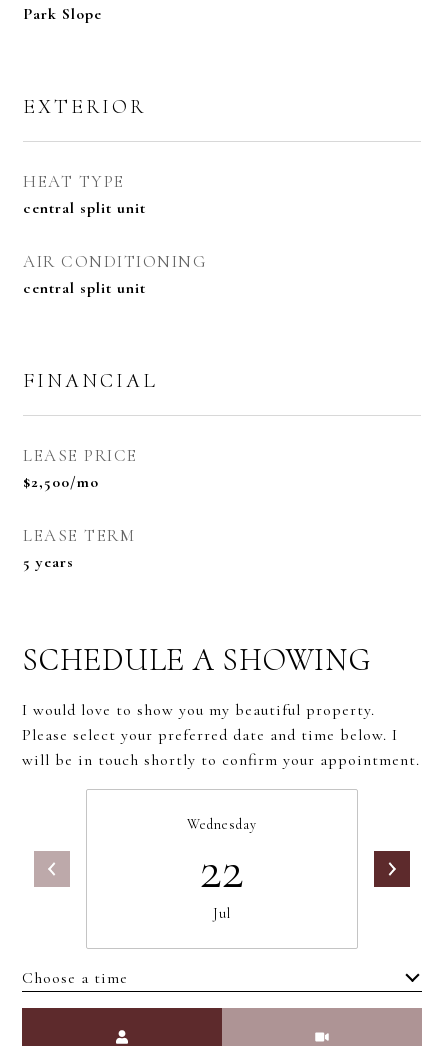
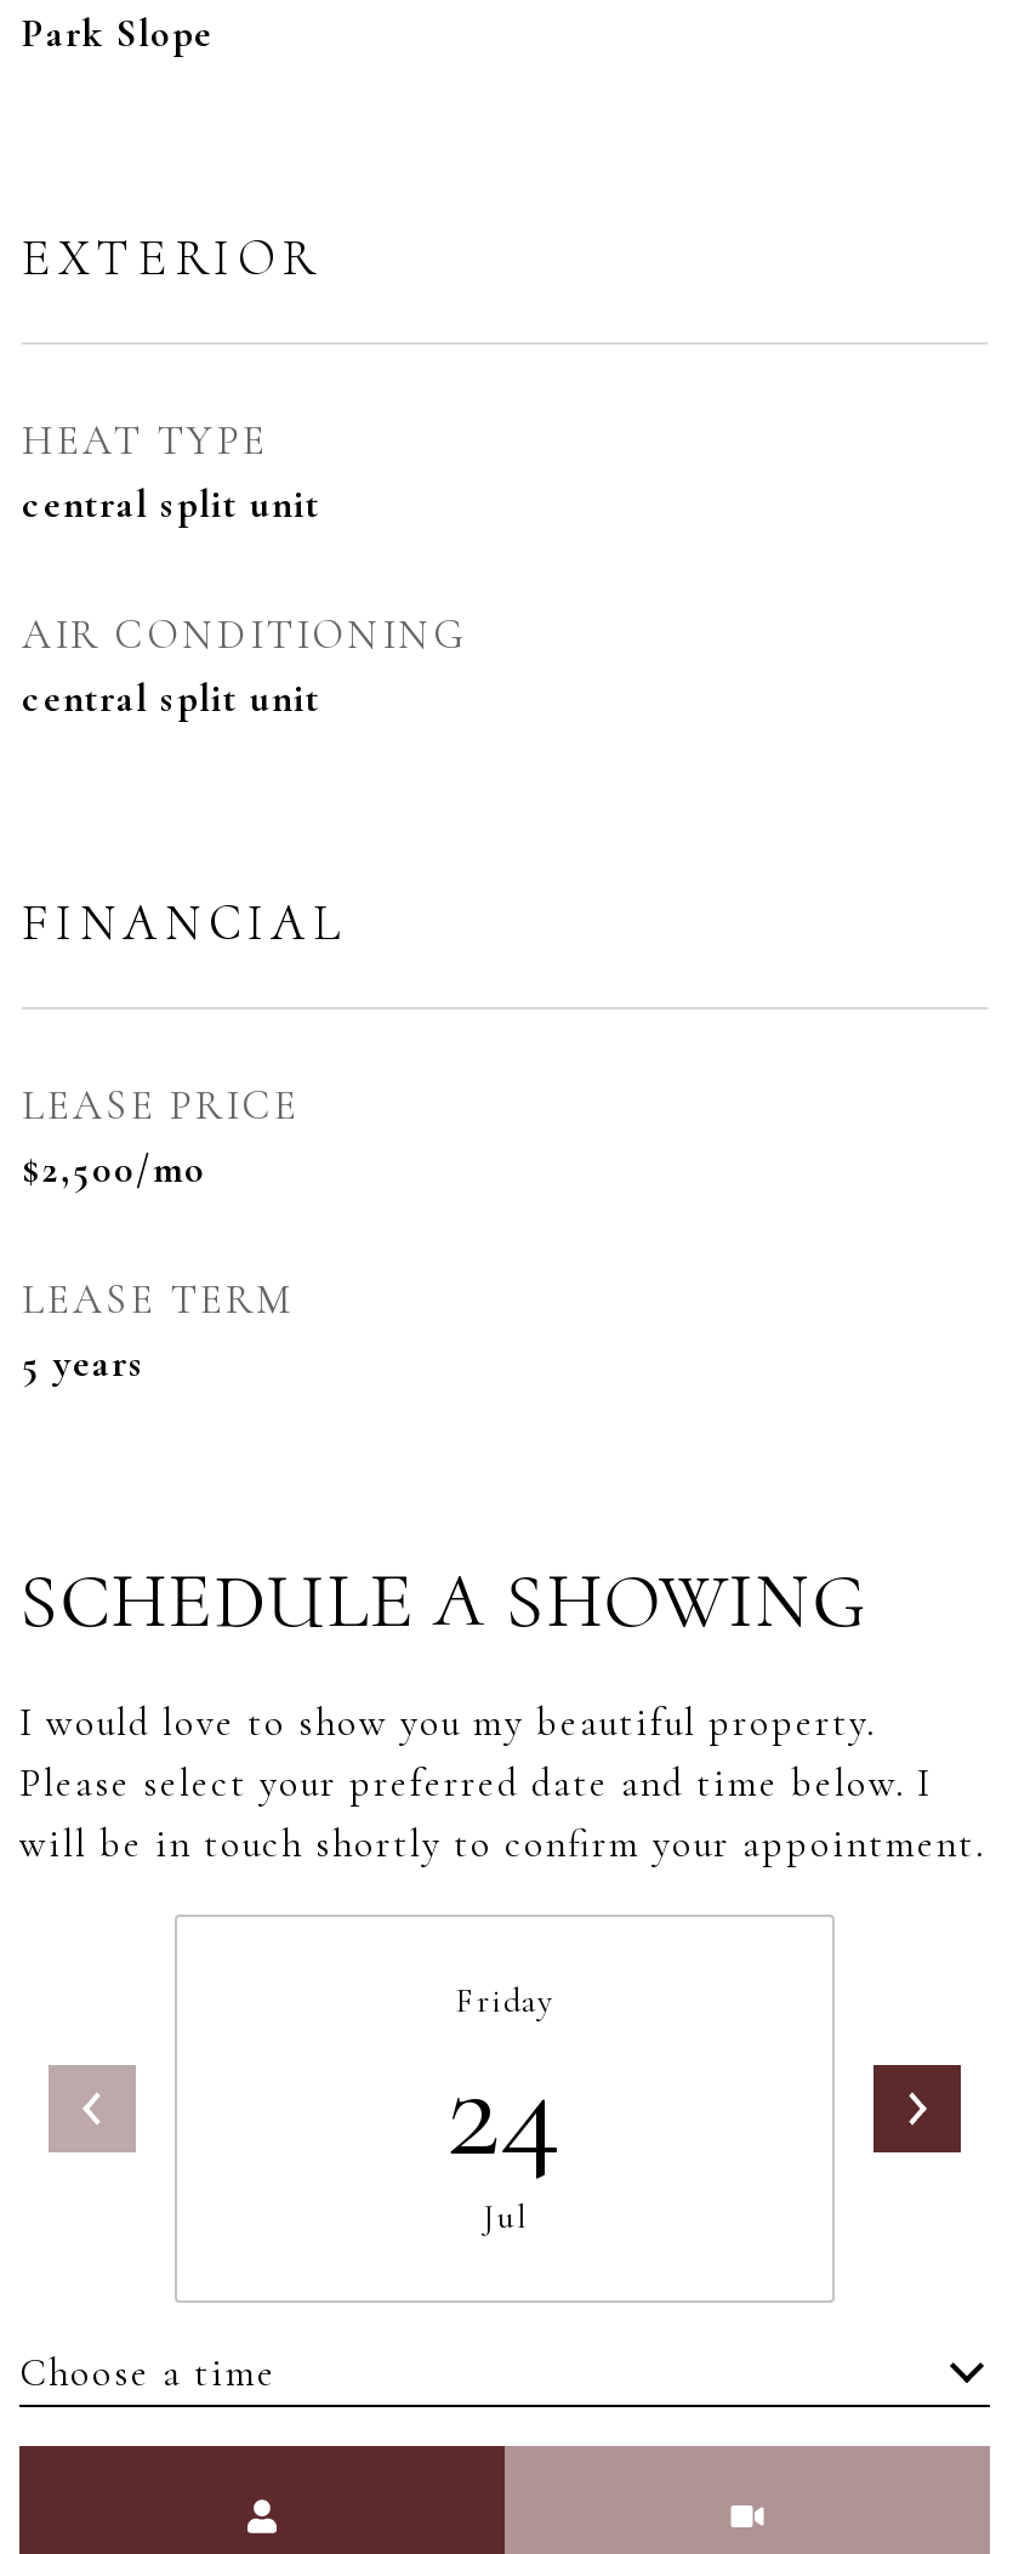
- Wednesday
- 22
+ Friday
+ 24
